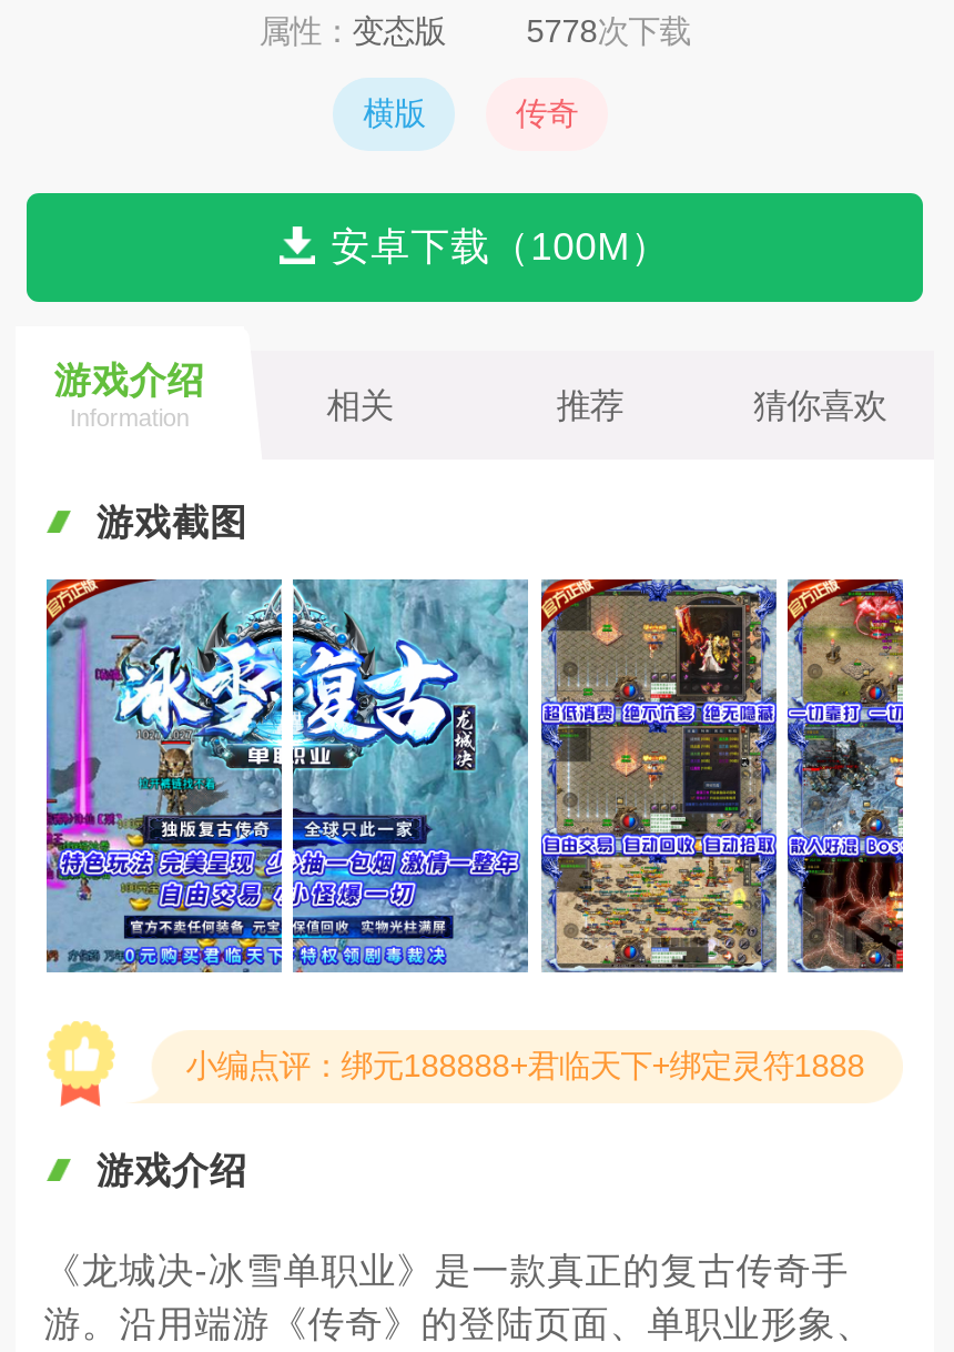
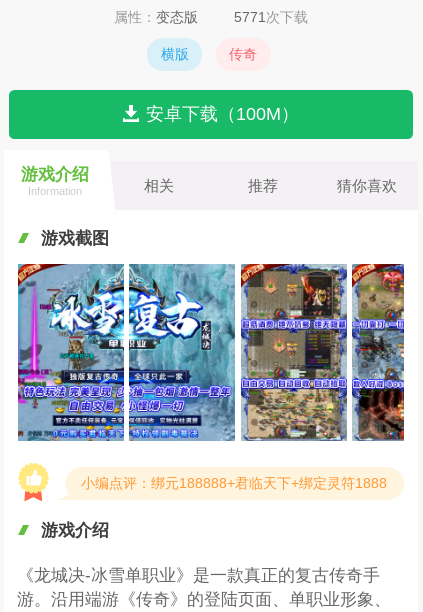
- 5778次下载
+ 5771次下载
